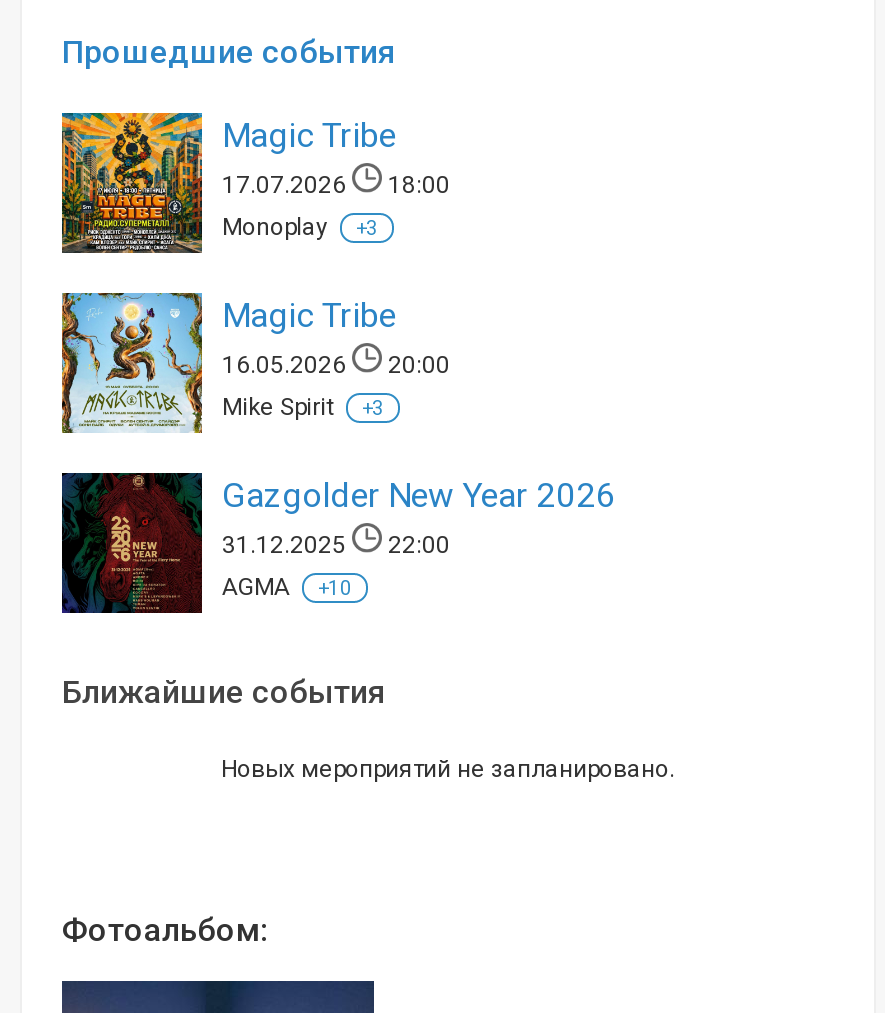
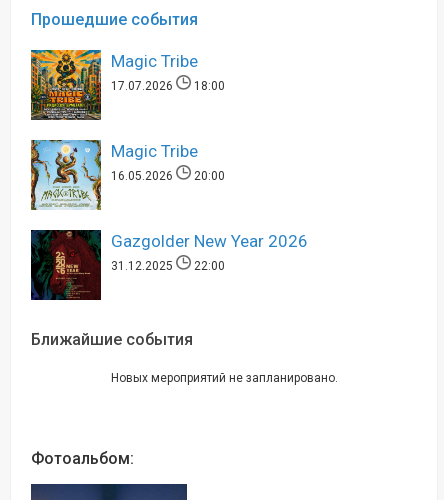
- Monoplay
- +3

- Mike Spirit
- +3

- AGMA
- +10
